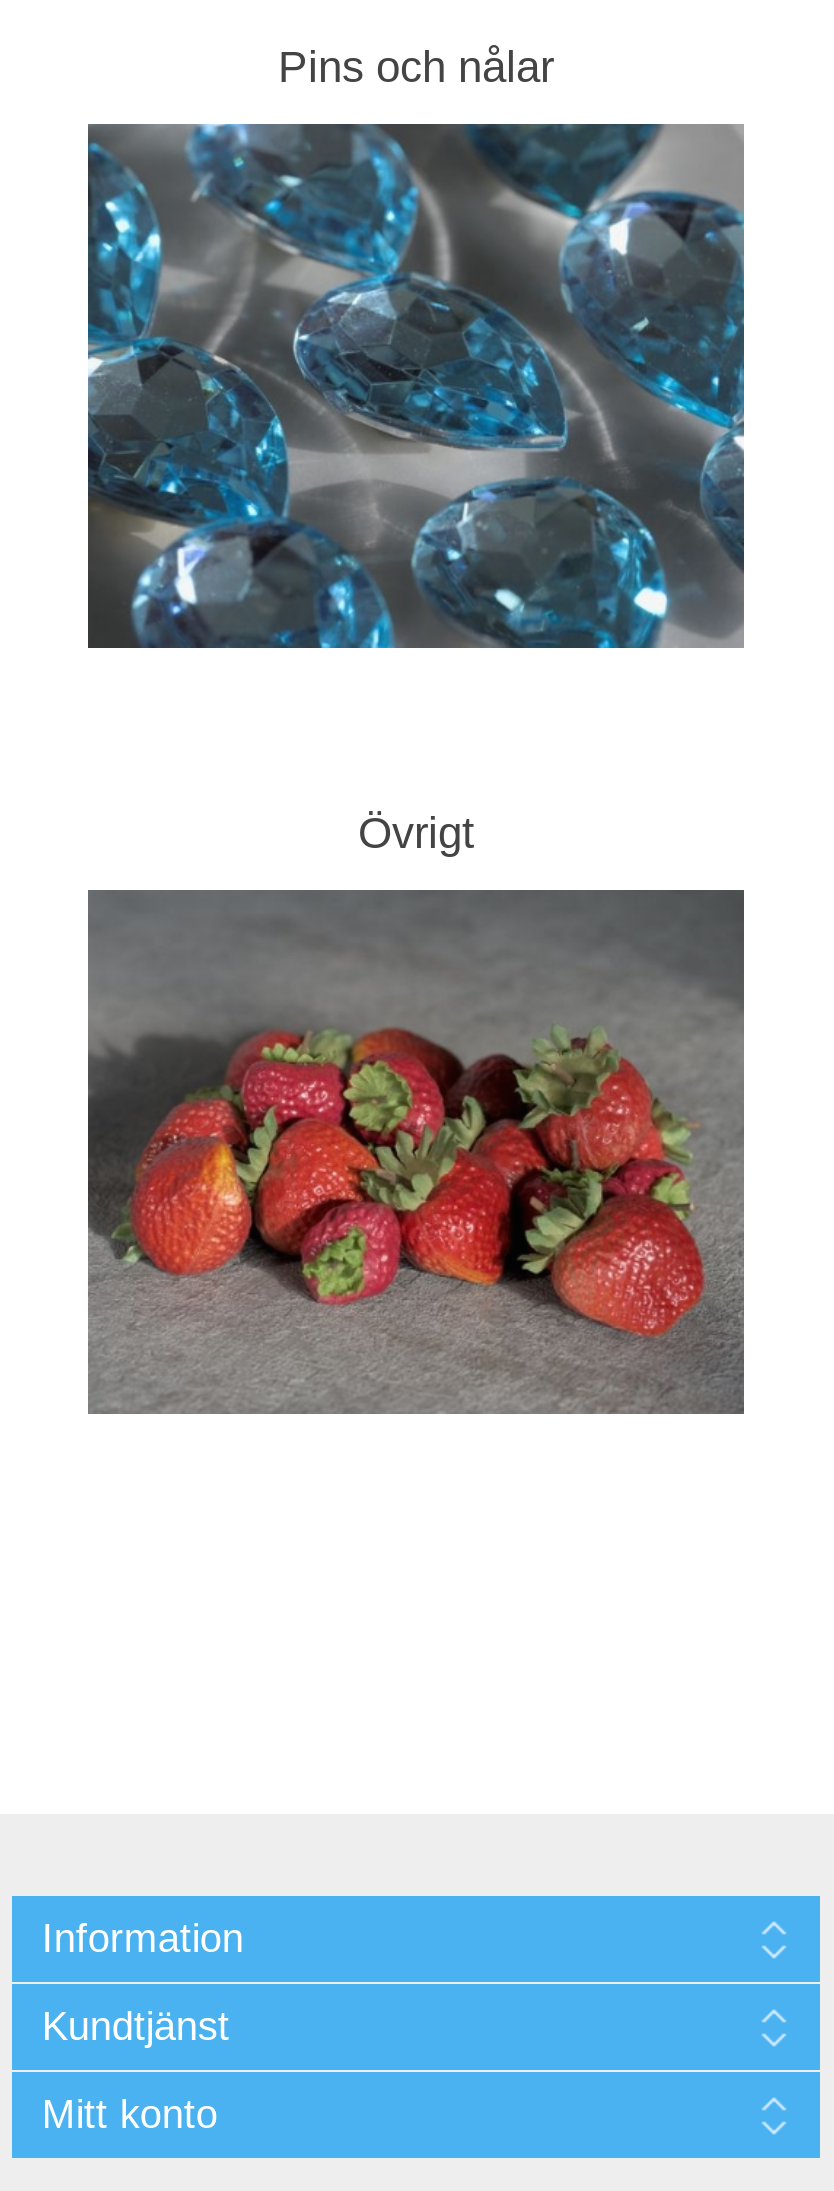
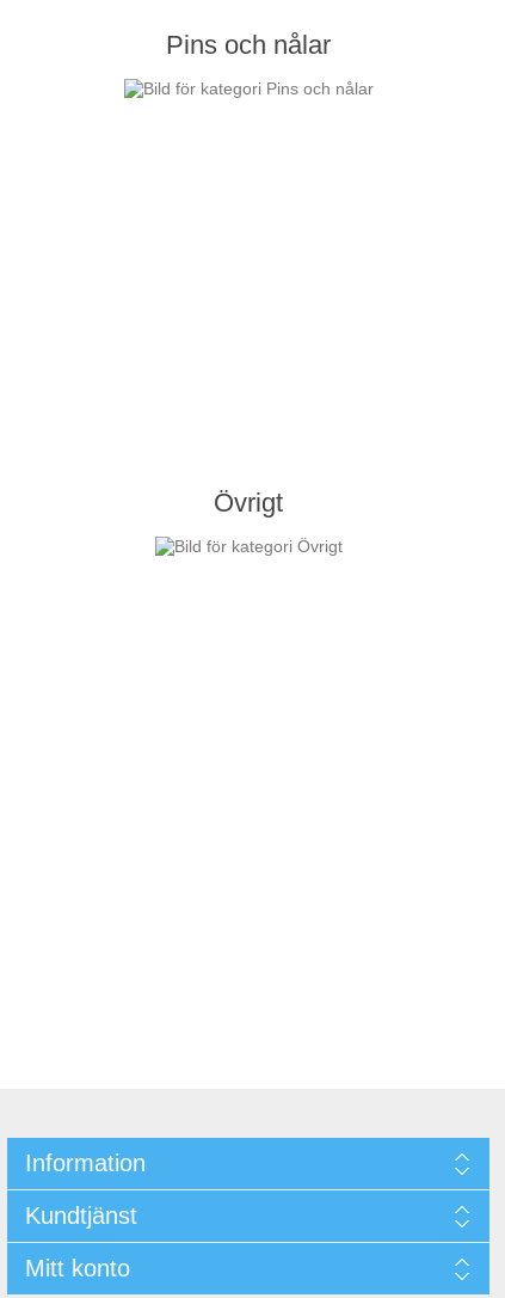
- [image]

- [image]
